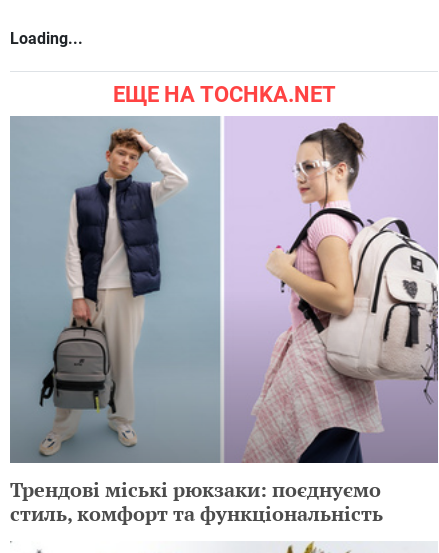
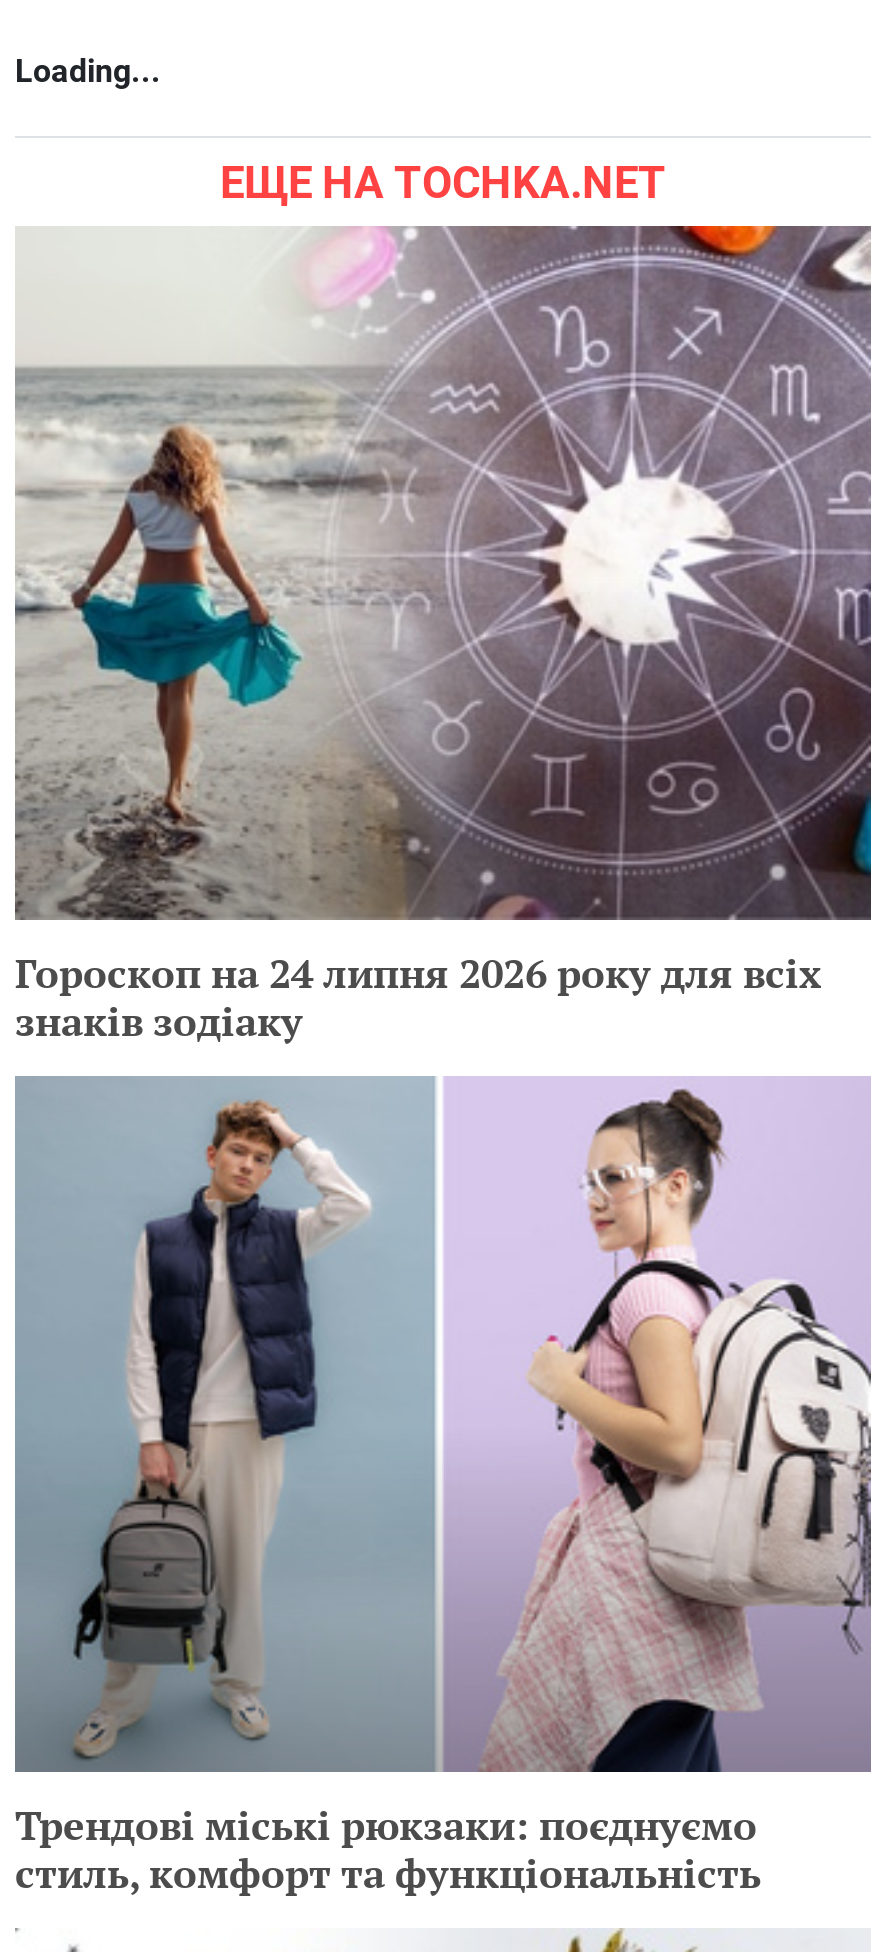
+ [image]
+ Гороскоп на 24 липня 2026 року для всіх
+ знаків зодіаку
